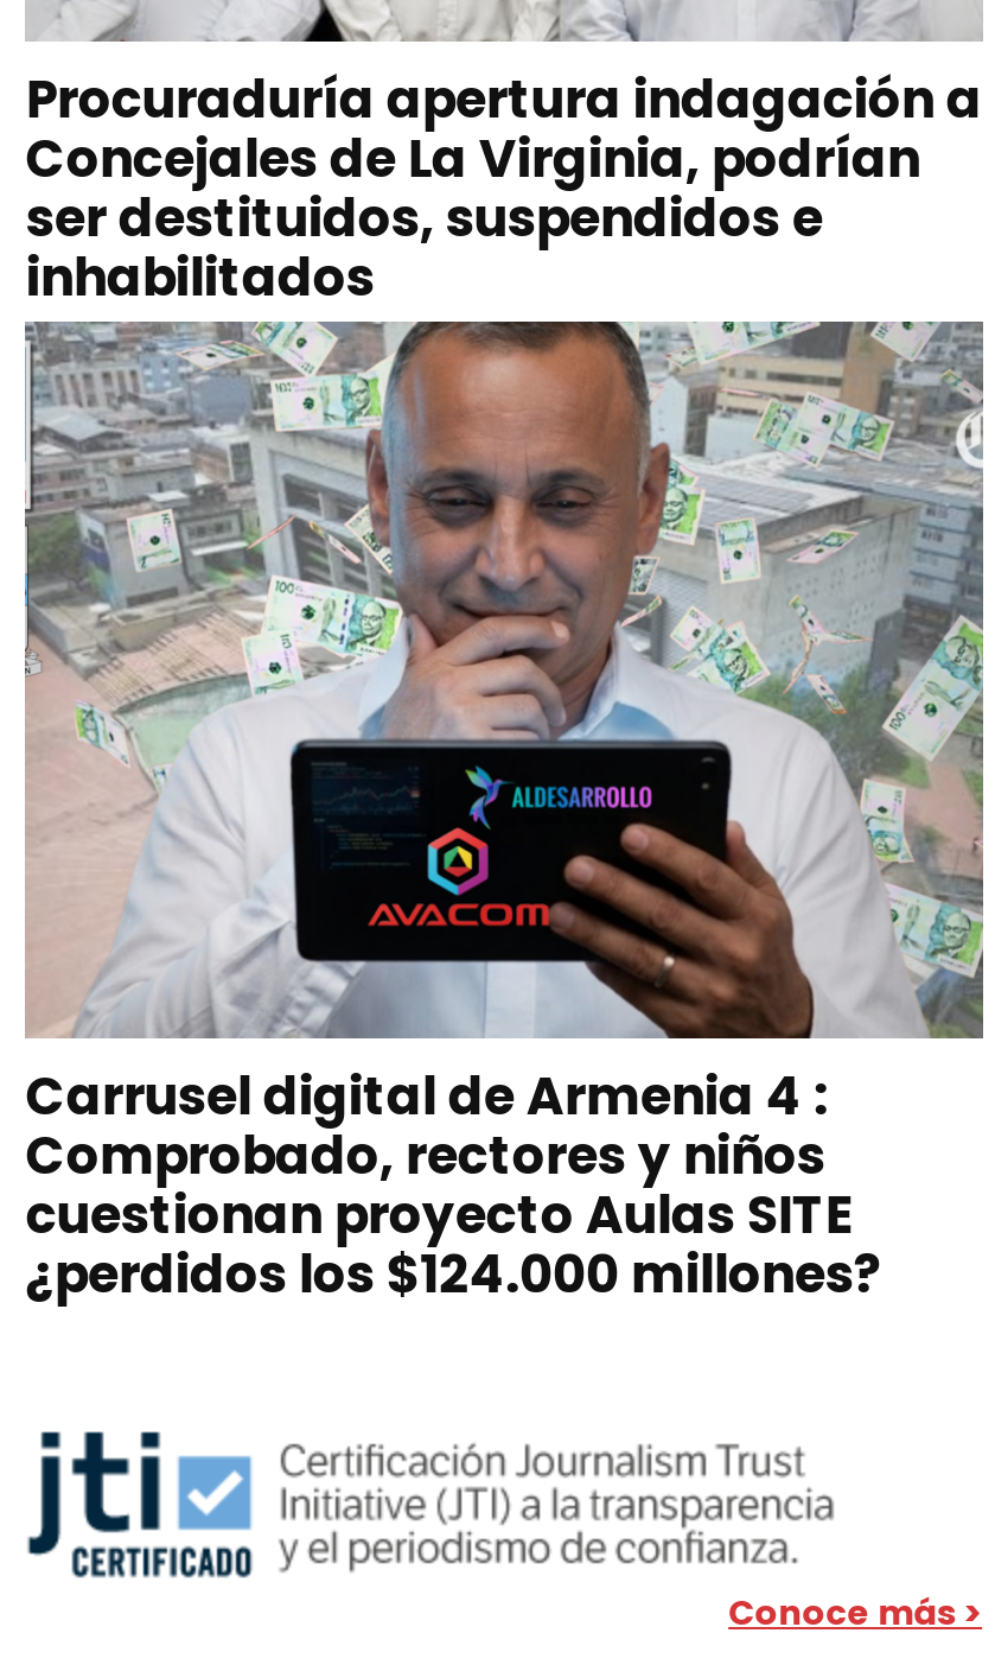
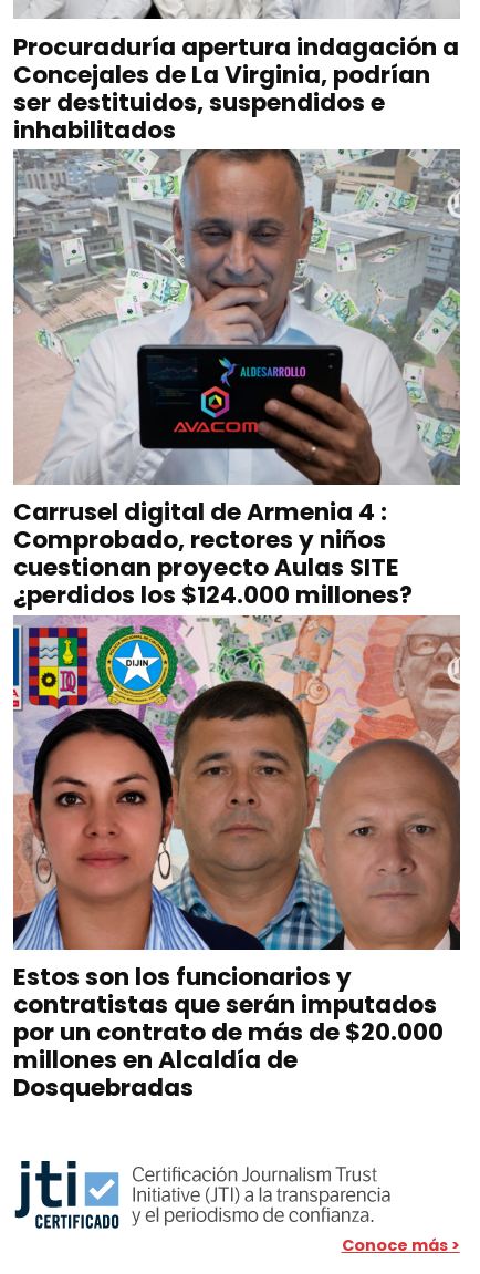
+ [image]
+ Estos son los funcionarios y
+ contratistas que serán imputados
+ por un contrato de más de $20.000
+ millones en Alcaldía de
+ Dosquebradas
